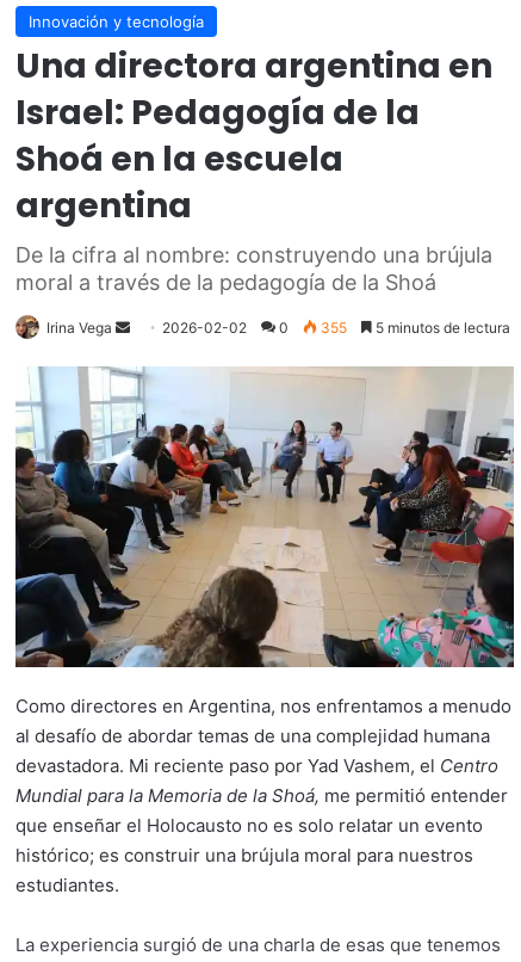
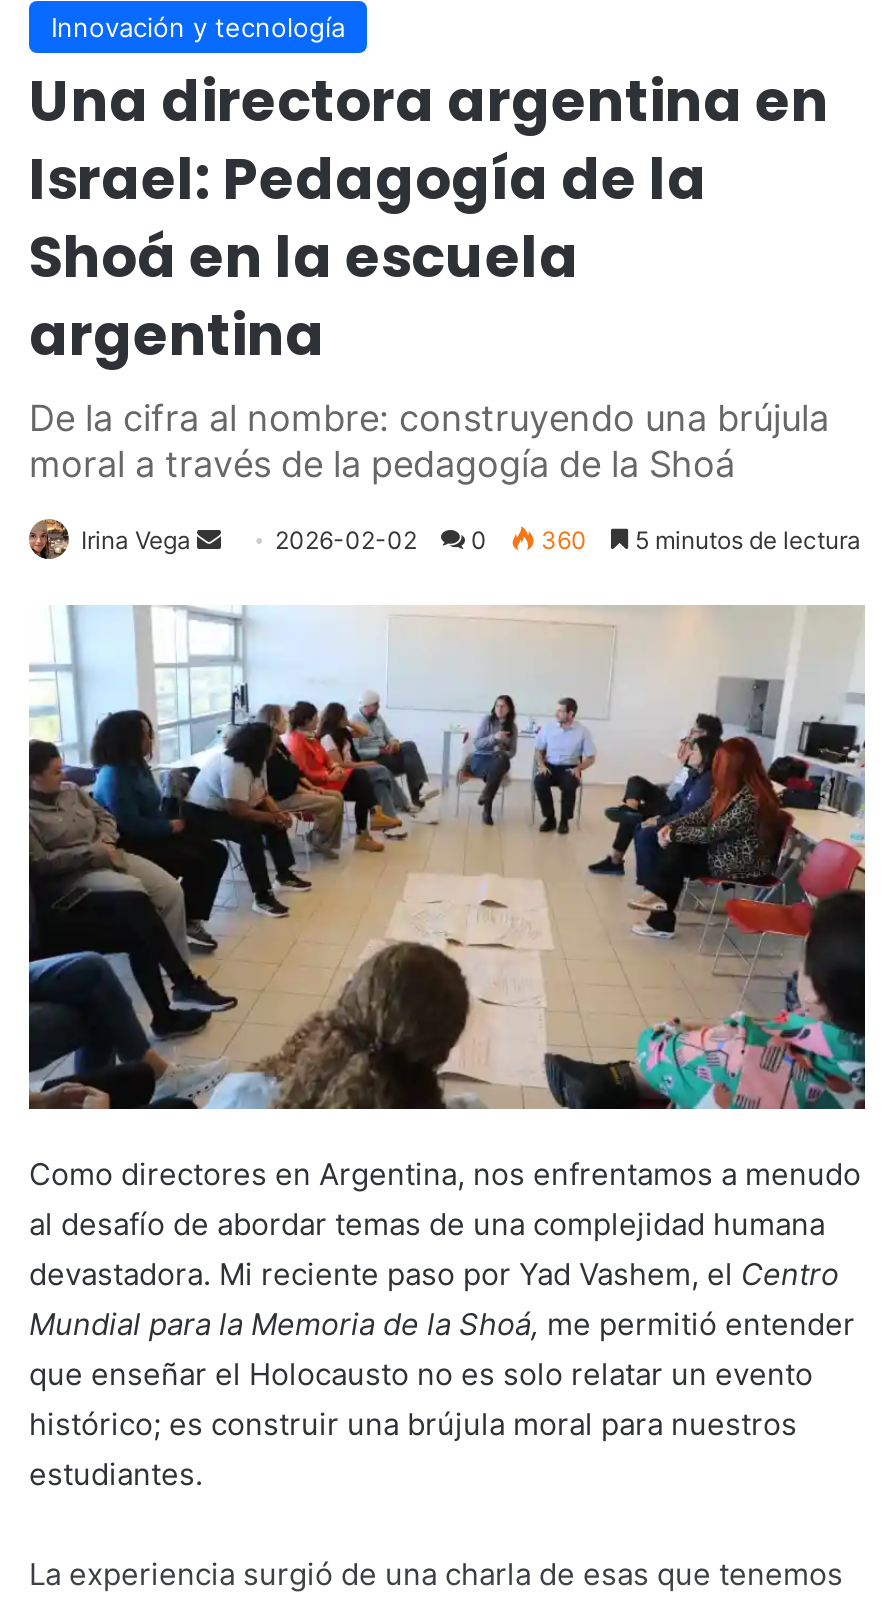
- 355
+ 360
